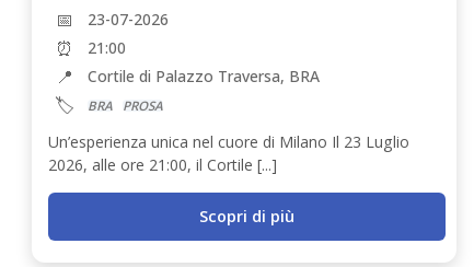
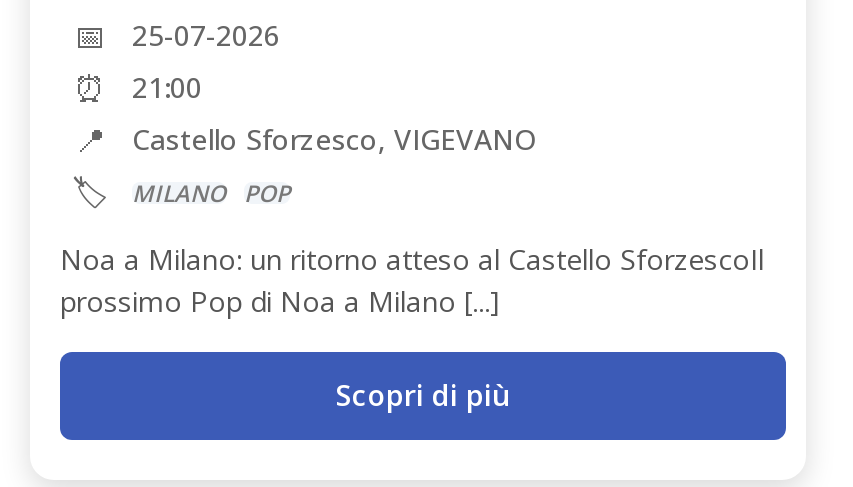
- 23-07-2026
+ 25-07-2026

- Cortile di Palazzo Traversa, BRA
+ Castello Sforzesco, VIGEVANO

- BRA PROSA
+ MILANO POP

- Un’esperienza unica nel cuore di Milano Il 23 Luglio
- 2026, alle ore 21:00, il Cortile [...]
+ Noa a Milano: un ritorno atteso al Castello SforzescoIl
+ prossimo Pop di Noa a Milano [...]
